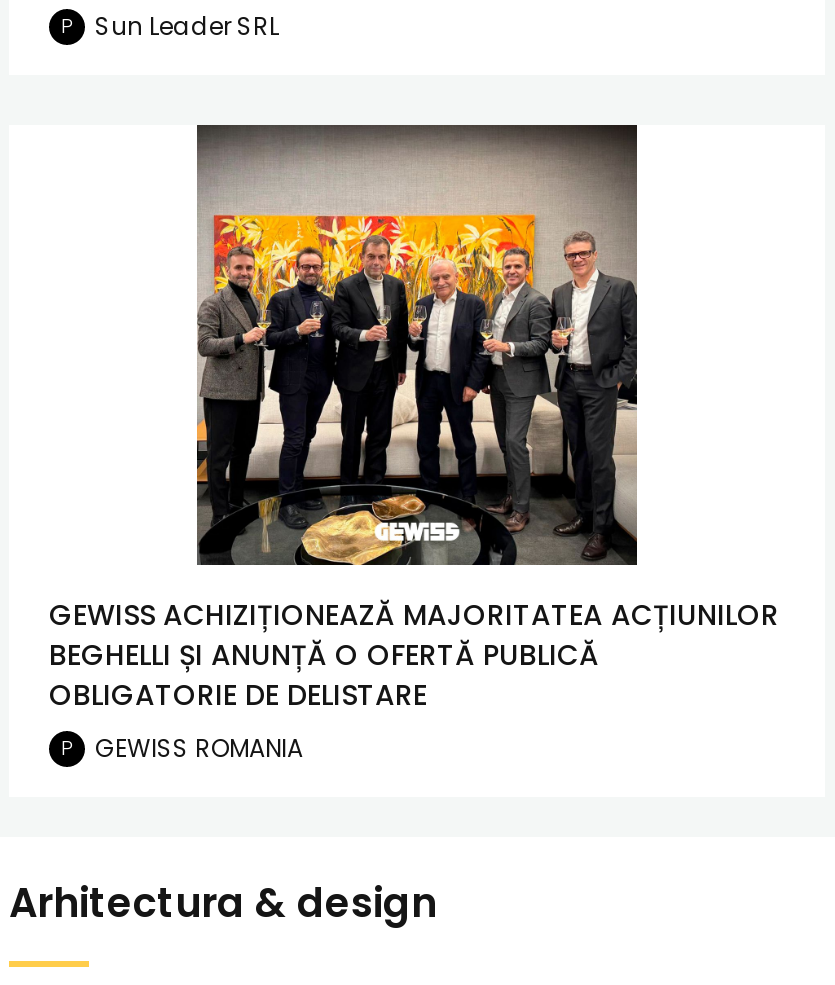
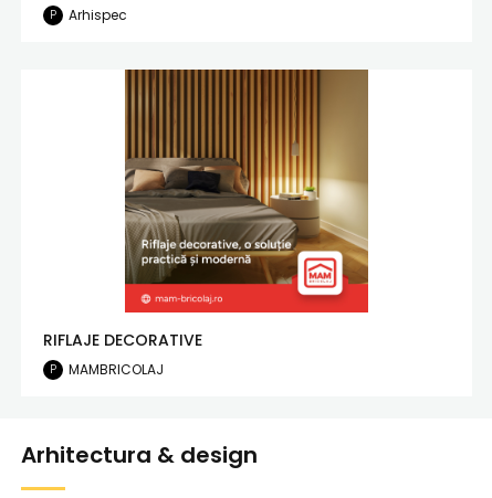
- Sun Leader SRL
+ Arhispec

- [image]
+ [image]

- GEWISS ACHIZIȚIONEAZĂ MAJORITATEA ACȚIUNILOR
- BEGHELLI ȘI ANUNȚĂ O OFERTĂ PUBLICĂ
- OBLIGATORIE DE DELISTARE
+ RIFLAJE DECORATIVE

- GEWISS ROMANIA
+ MAMBRICOLAJ
